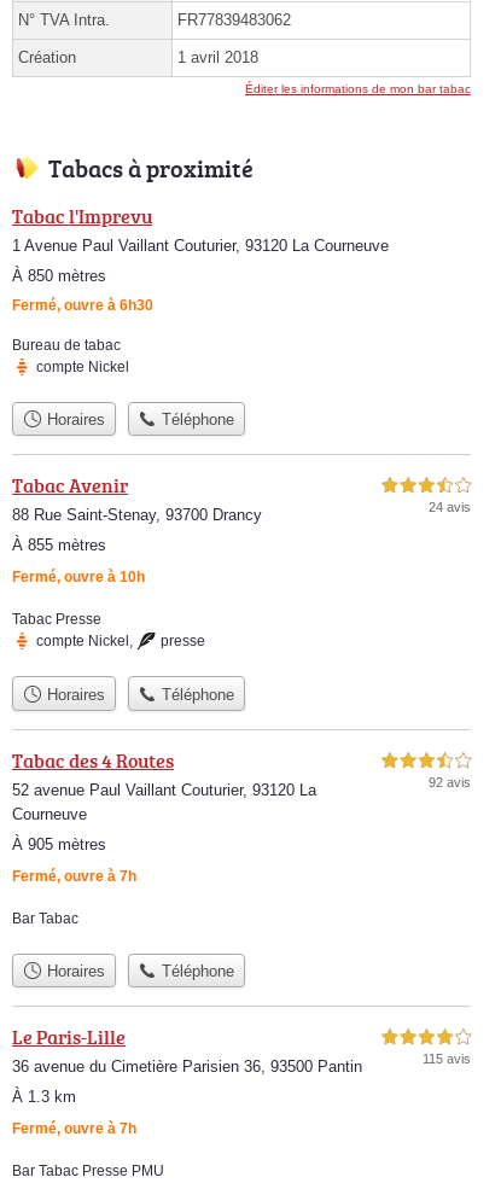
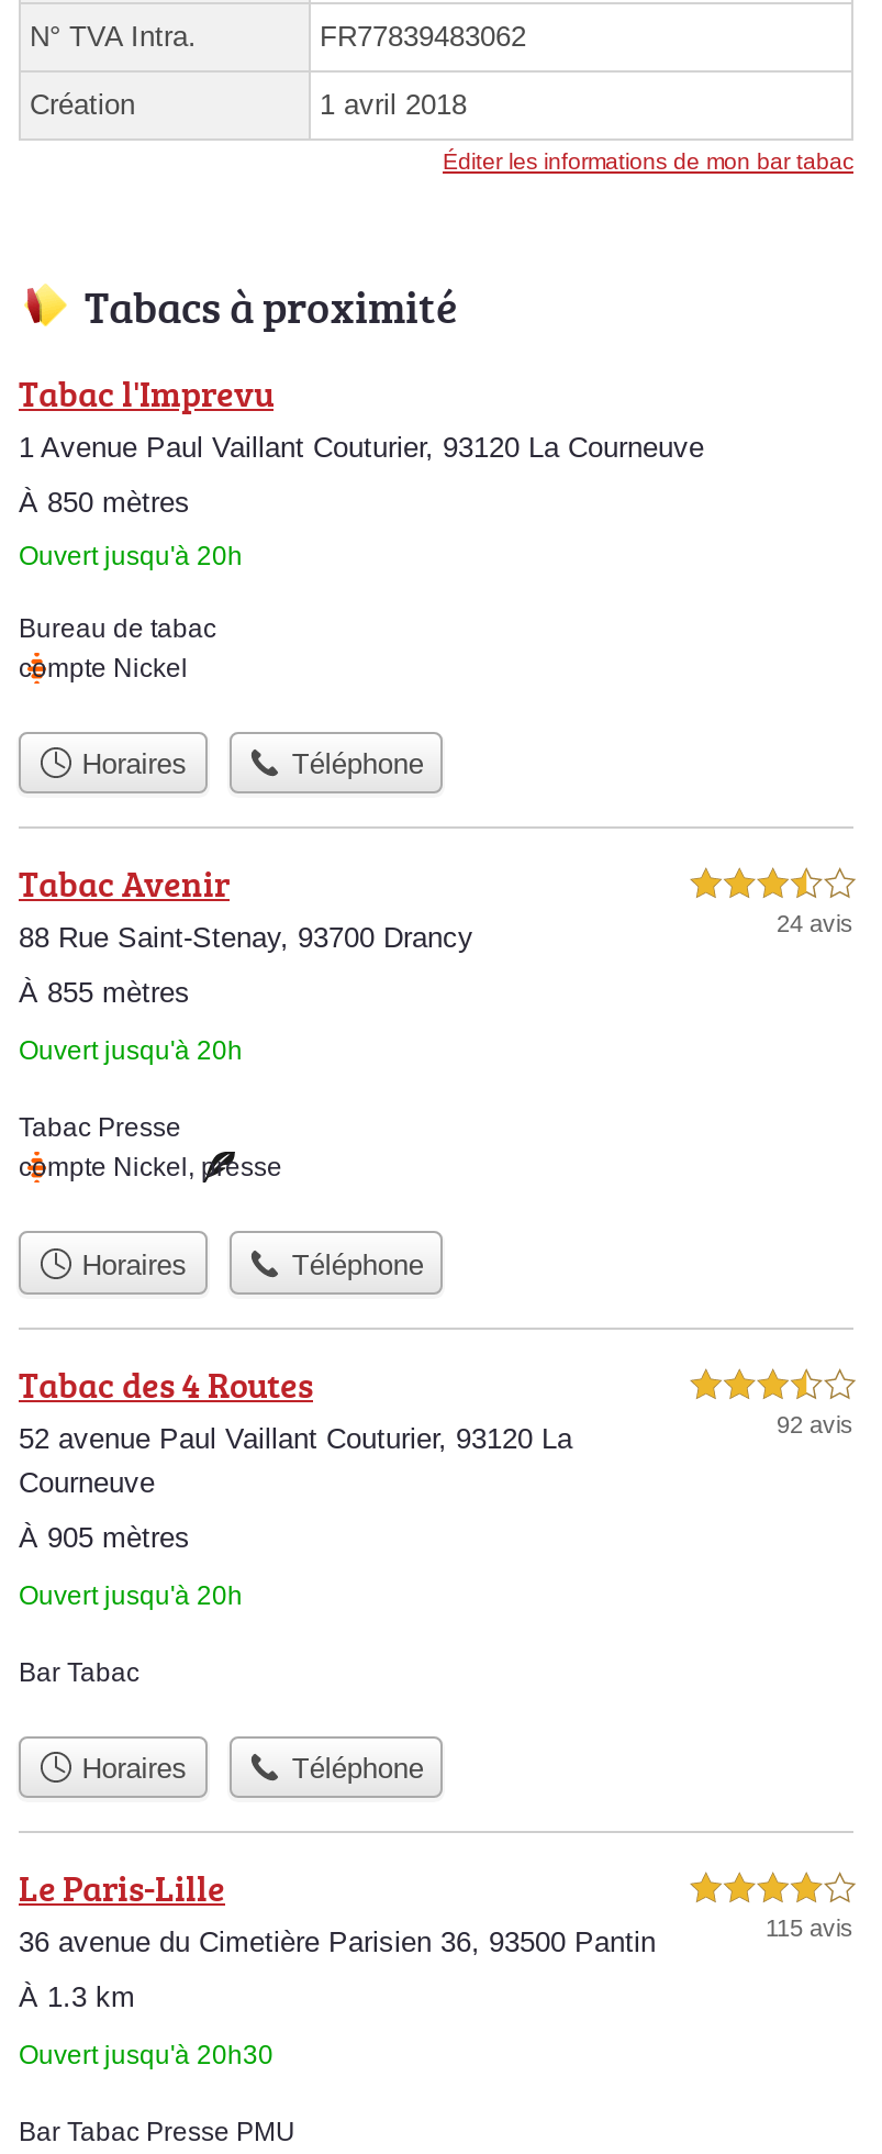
- Fermé, ouvre à 6h30
+ Ouvert jusqu'à 20h

- Fermé, ouvre à 10h
+ Ouvert jusqu'à 20h

- Fermé, ouvre à 7h
+ Ouvert jusqu'à 20h

- Fermé, ouvre à 7h
+ Ouvert jusqu'à 20h30
